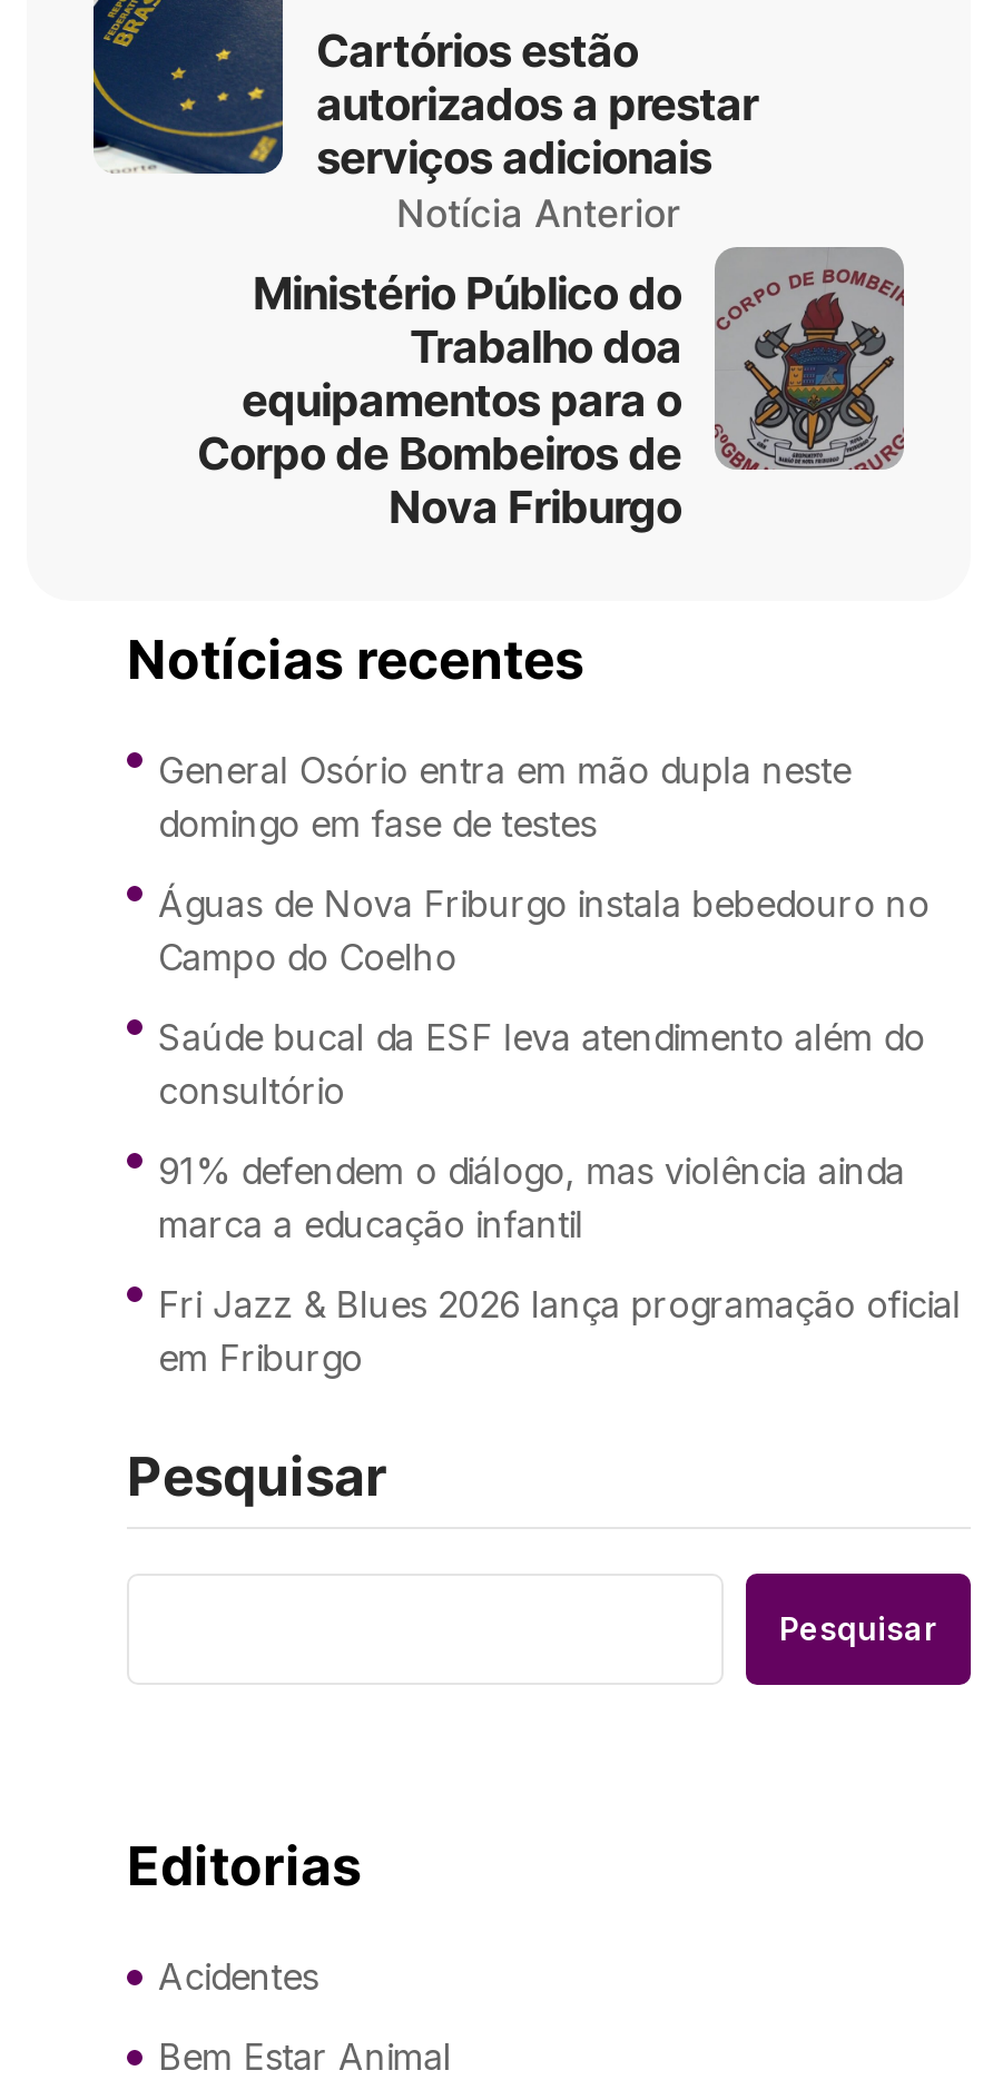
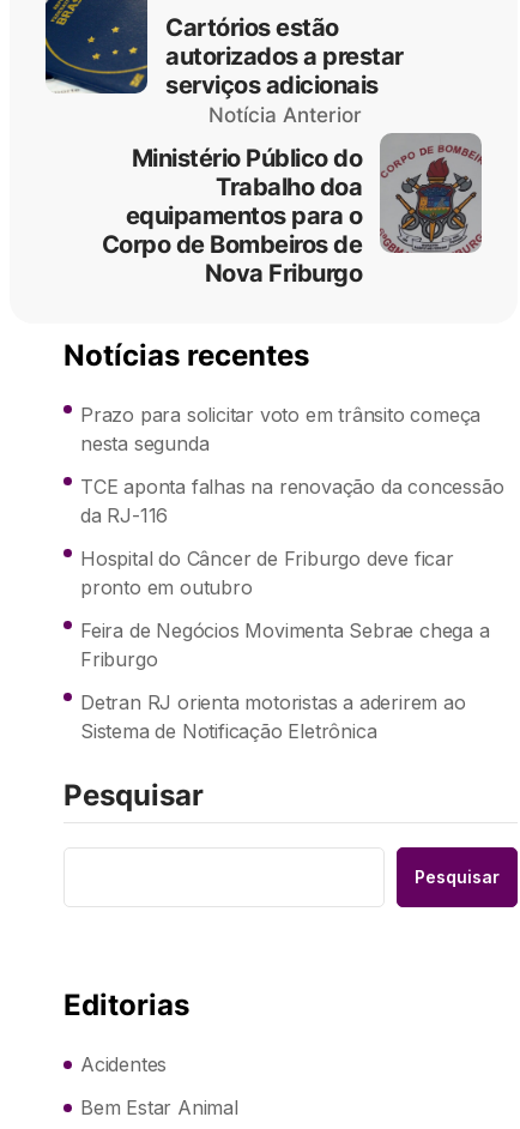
- General Osório entra em mão dupla neste
- domingo em fase de testes
+ Prazo para solicitar voto em trânsito começa
+ nesta segunda

- Águas de Nova Friburgo instala bebedouro no
- Campo do Coelho
+ TCE aponta falhas na renovação da concessão
+ da RJ-116

- Saúde bucal da ESF leva atendimento além do
- consultório
+ Hospital do Câncer de Friburgo deve ficar
+ pronto em outubro

- 91% defendem o diálogo, mas violência ainda
- marca a educação infantil
+ Feira de Negócios Movimenta Sebrae chega a
+ Friburgo

- Fri Jazz & Blues 2026 lança programação oficial
- em Friburgo
+ Detran RJ orienta motoristas a aderirem ao
+ Sistema de Notificação Eletrônica
